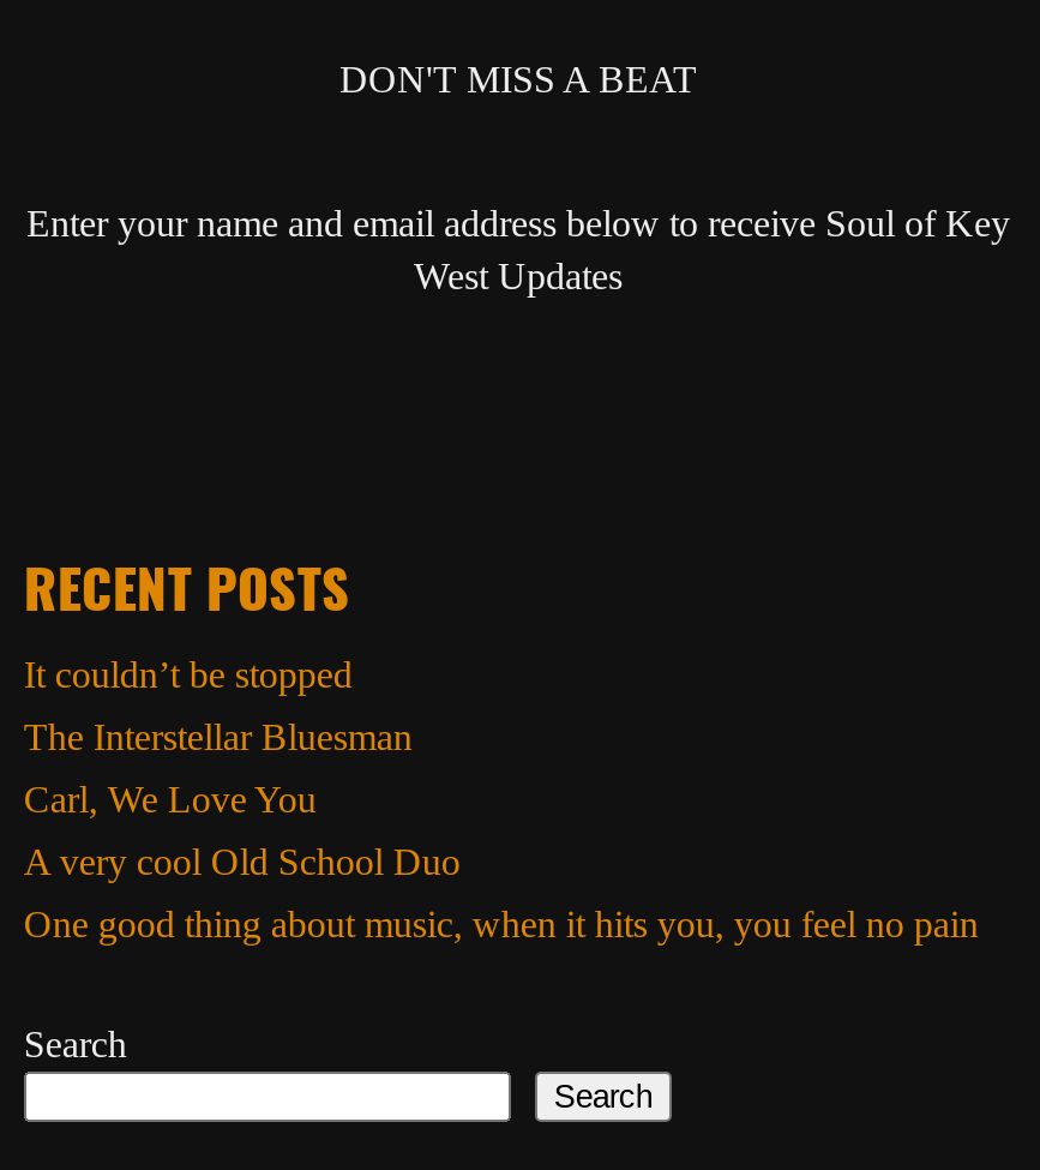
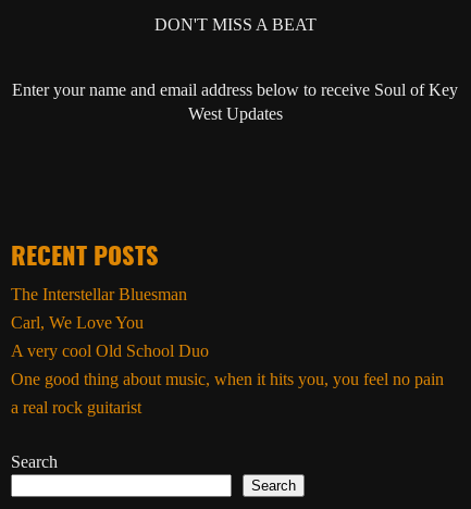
- It couldn’t be stopped

moved up: The Interstellar Bluesman | Carl, We Love You | A very cool Old School Duo | One good thing about music, when it hits you, you feel no pain

+ a real rock guitarist
